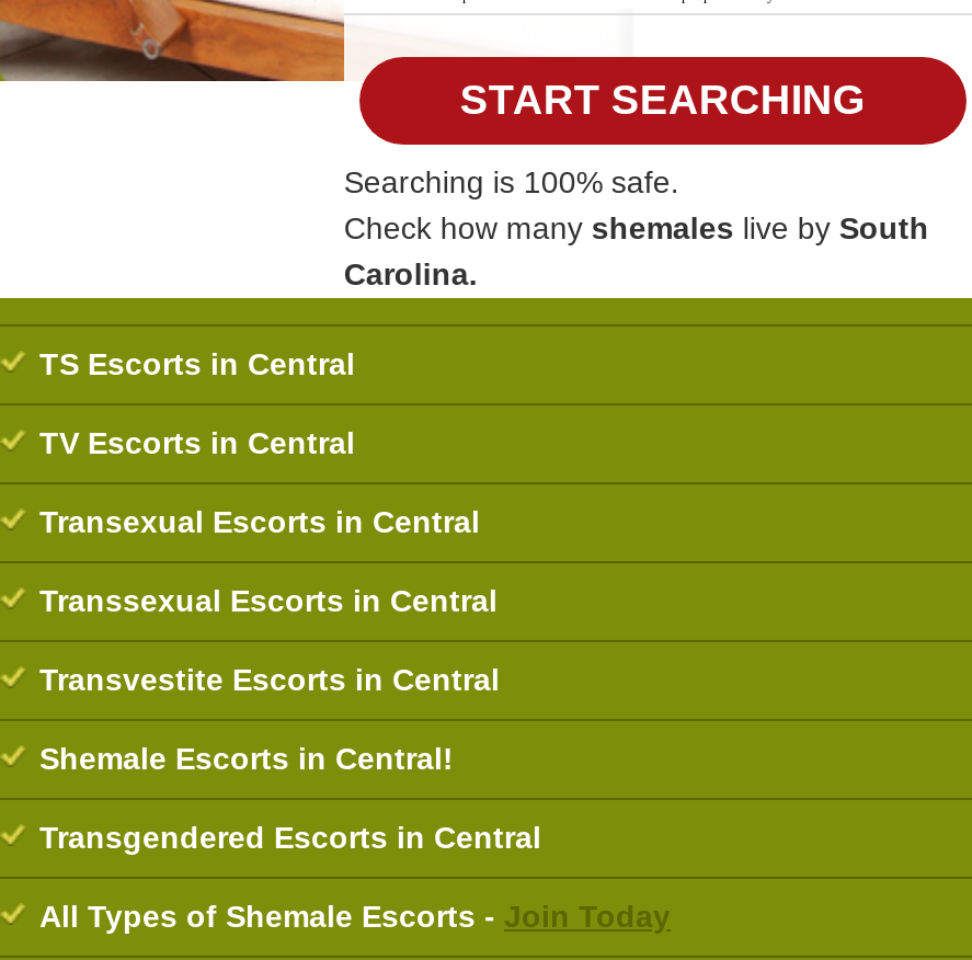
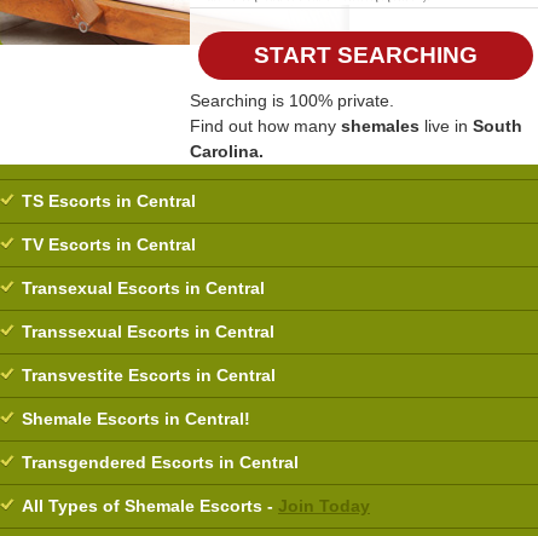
- Searching is 100% safe.
- Check how many shemales live by South
+ Searching is 100% private.
+ Find out how many shemales live in South
